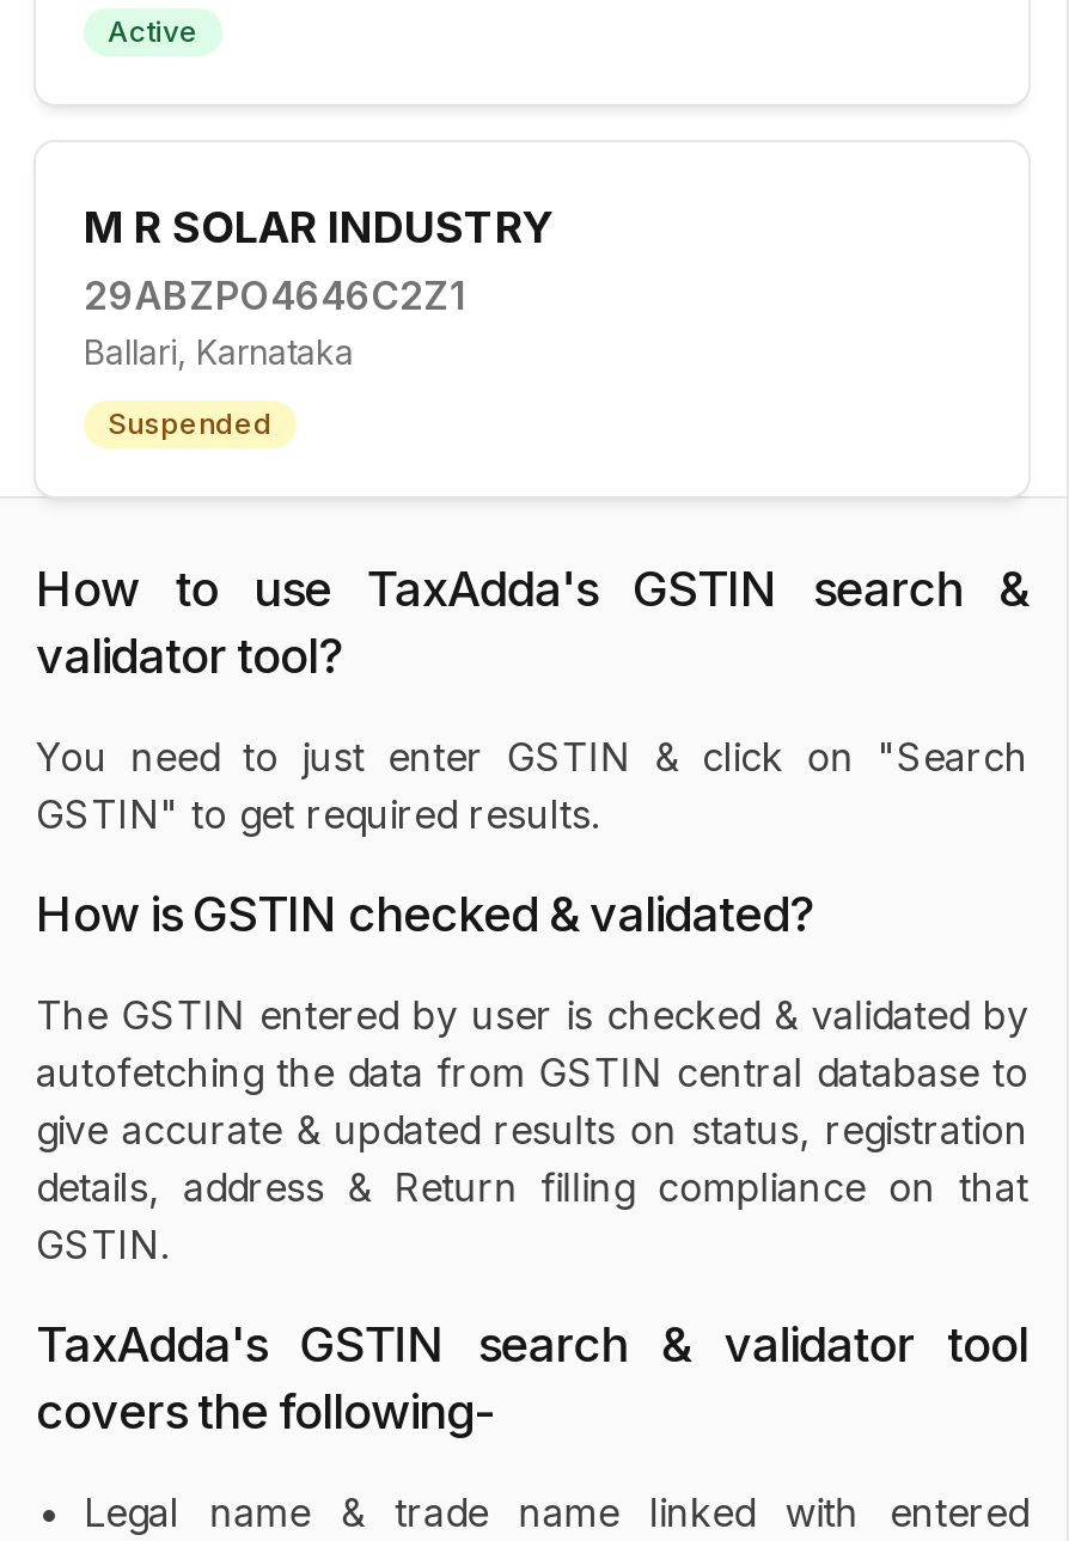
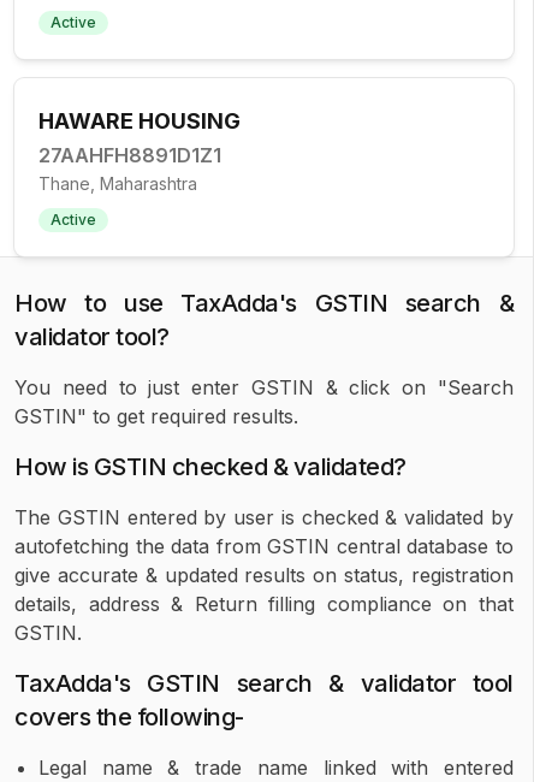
- M R SOLAR INDUSTRY
- 29ABZPO4646C2Z1
- Ballari, Karnataka
+ HAWARE HOUSING
+ 27AAHFH8891D1Z1
+ Thane, Maharashtra

- Suspended
+ Active
